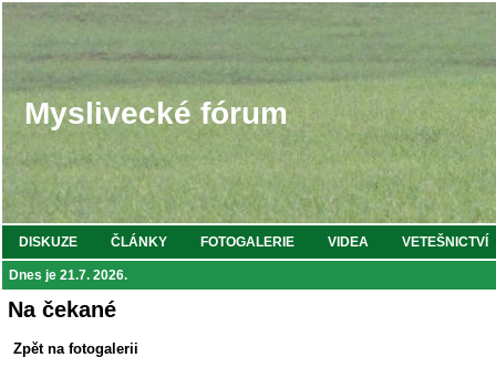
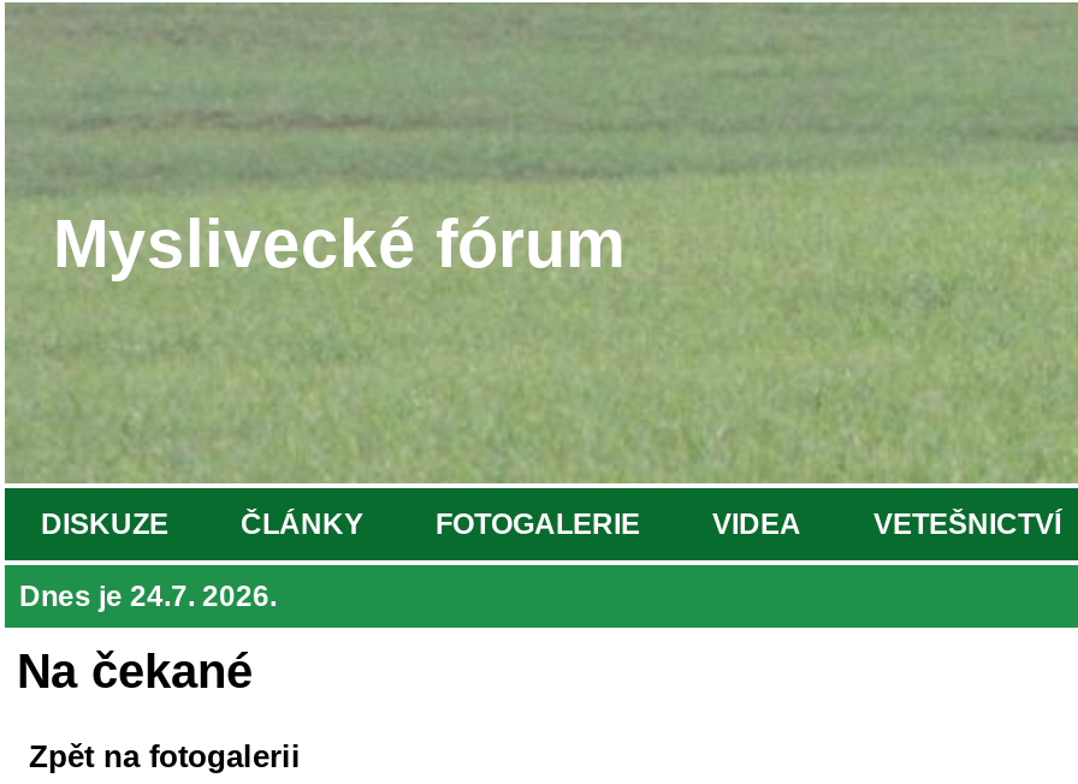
- Dnes je 21.7. 2026.
+ Dnes je 24.7. 2026.
